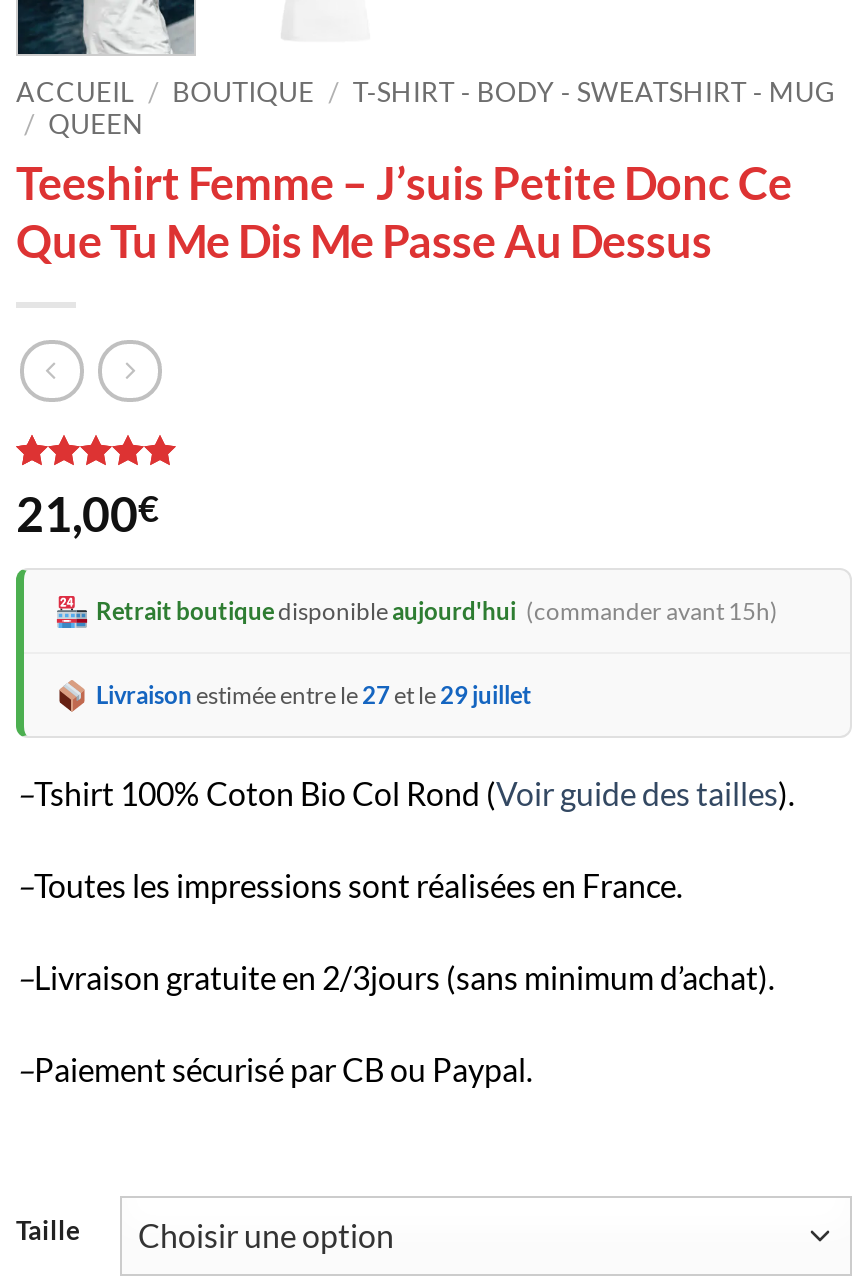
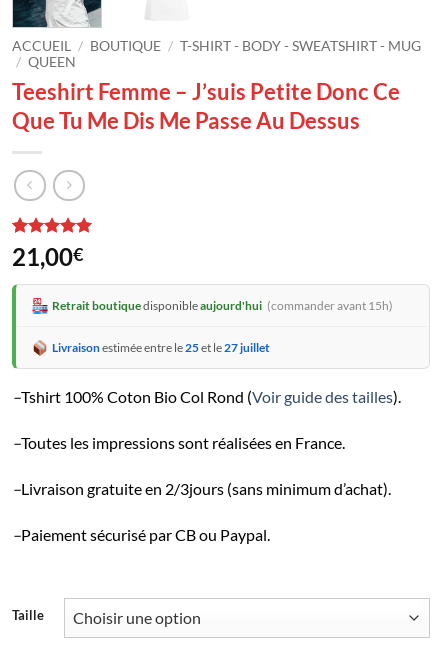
- Livraison estimée entre le27 et le29 juillet
+ Livraison estimée entre le25 et le27 juillet
